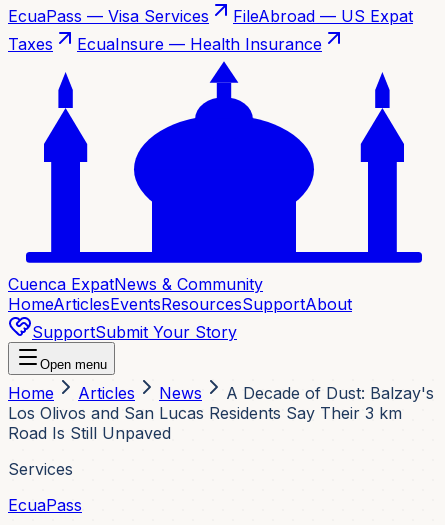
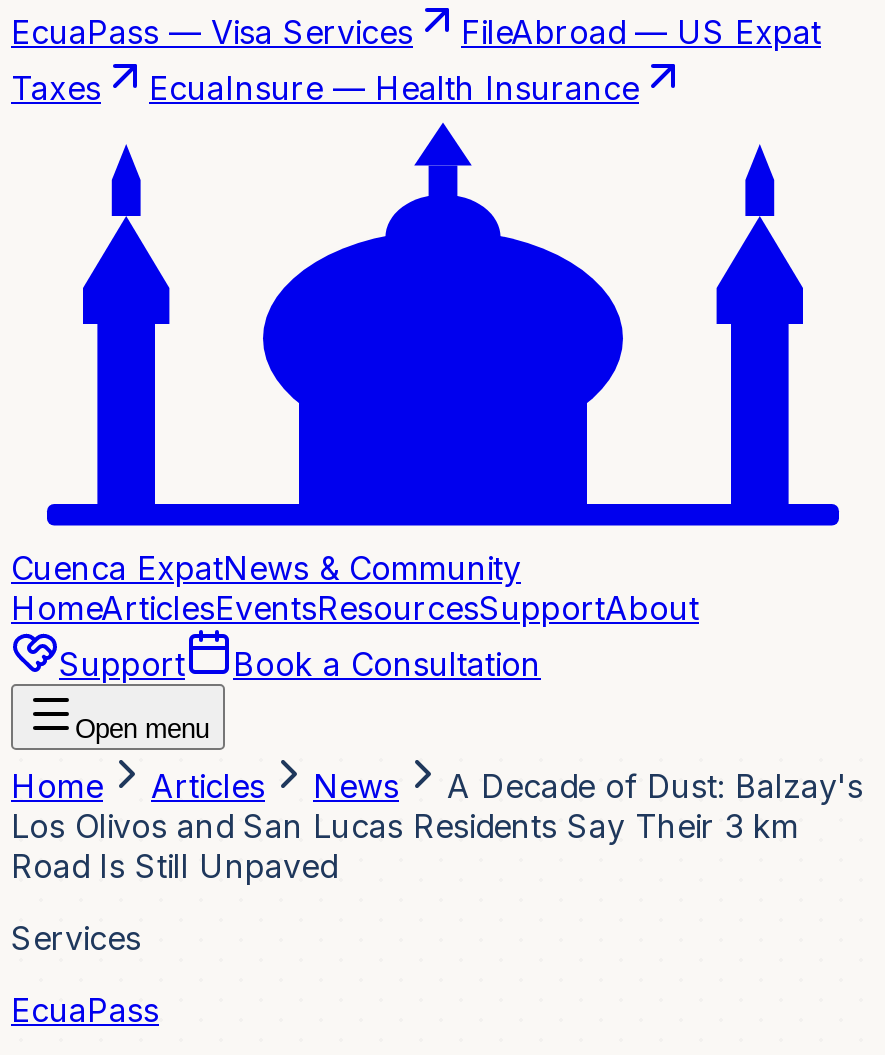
- SupportSubmit Your Story
+ Support
+ Book a Consultation
